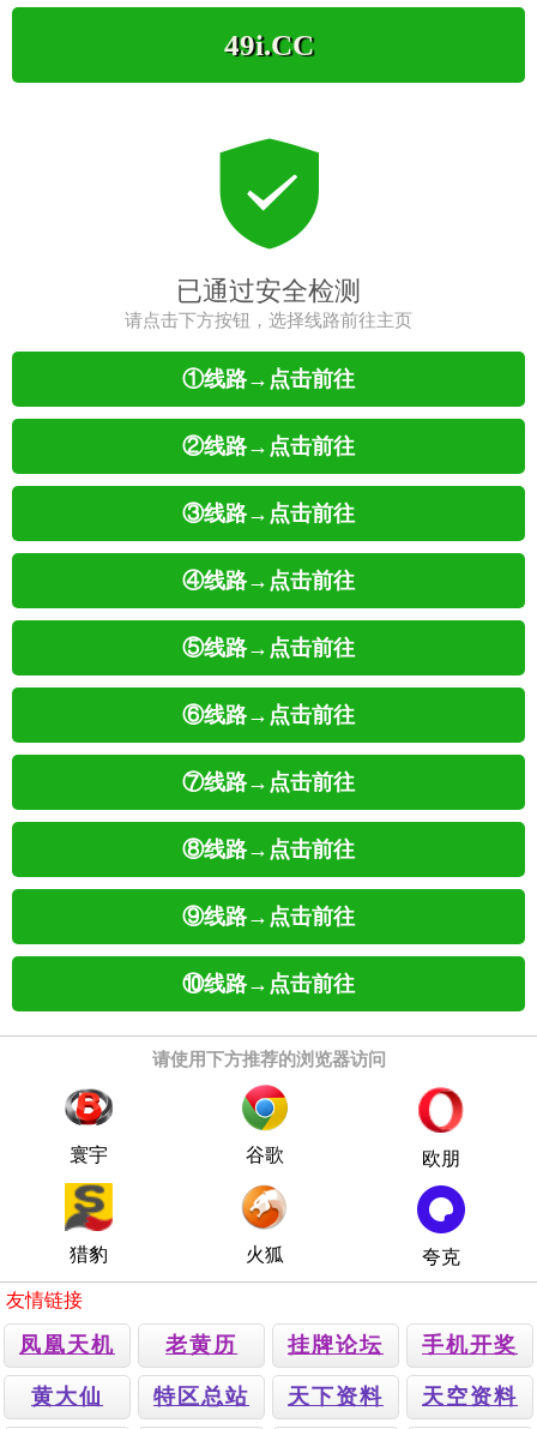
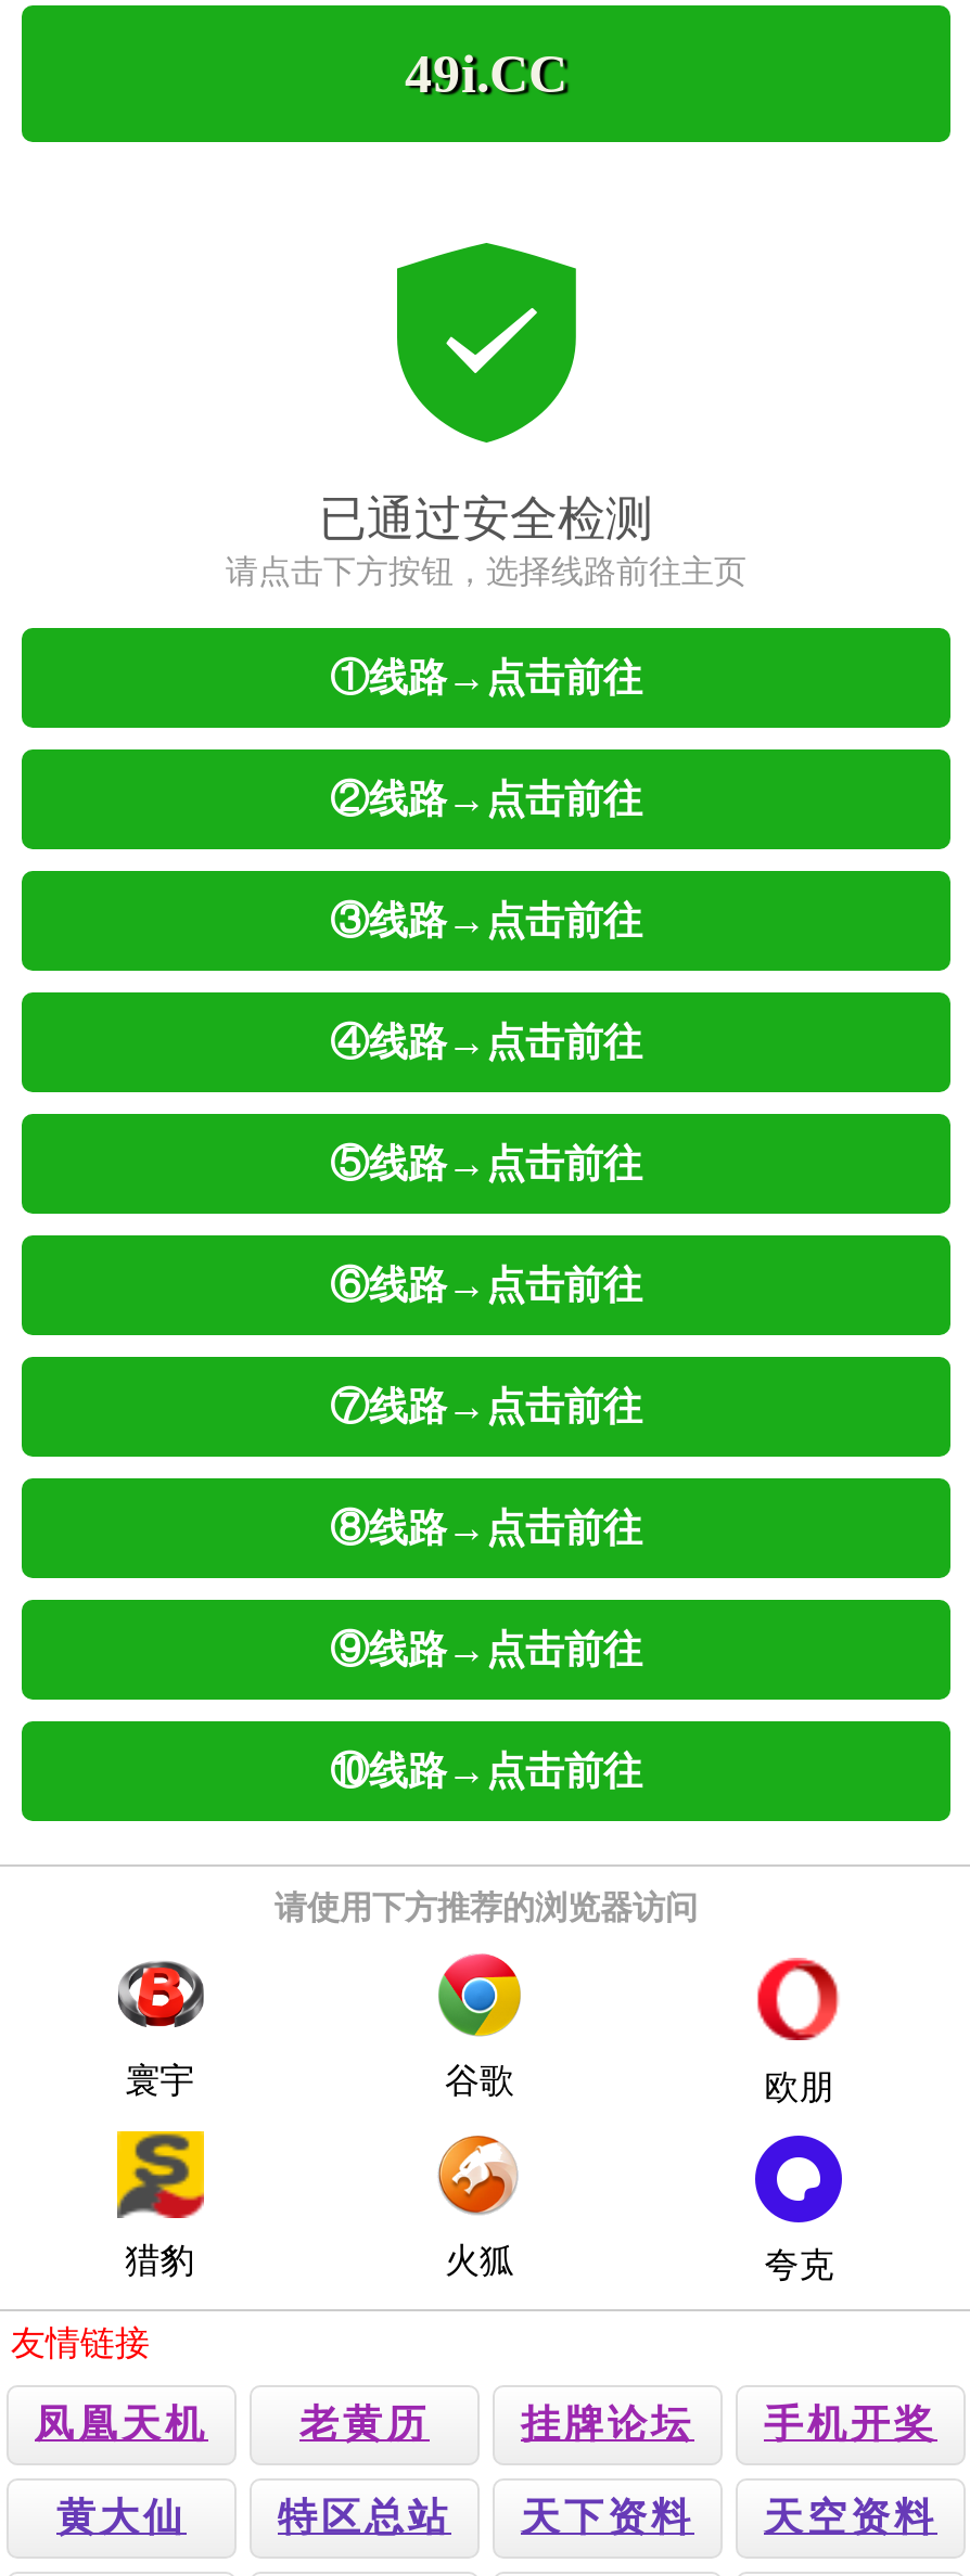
- 49i.CC
+ i49.CC
